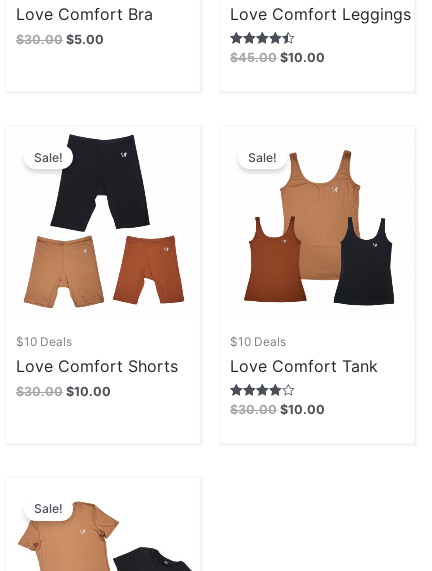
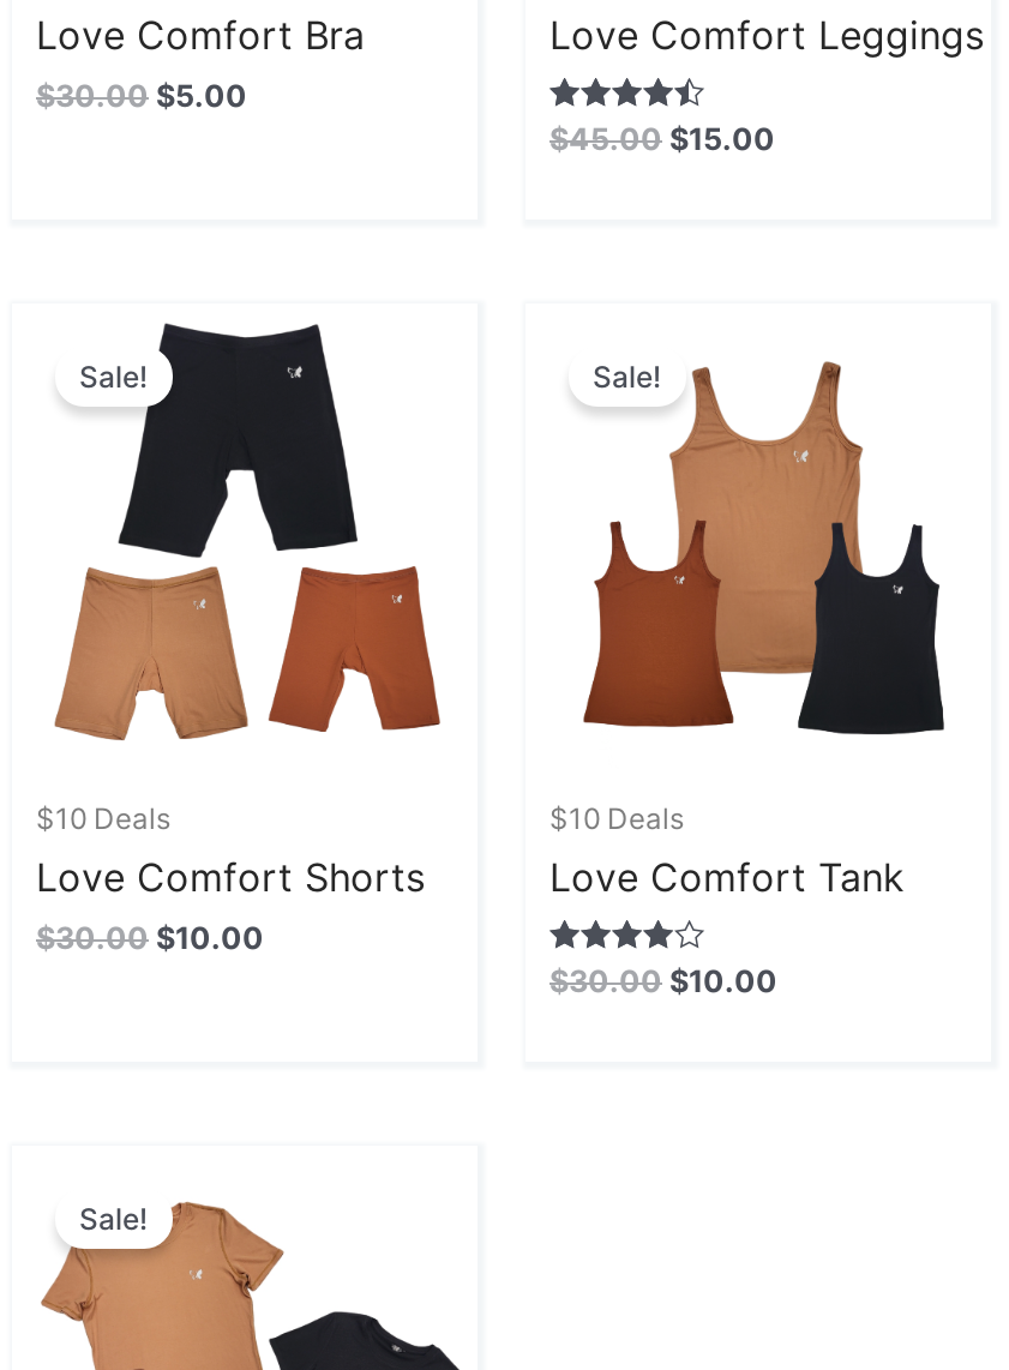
- $10.00
+ $15.00
